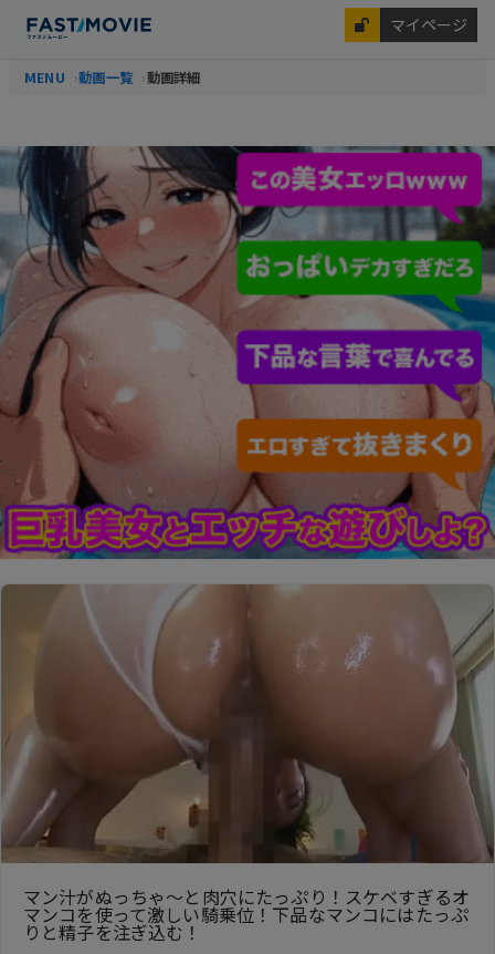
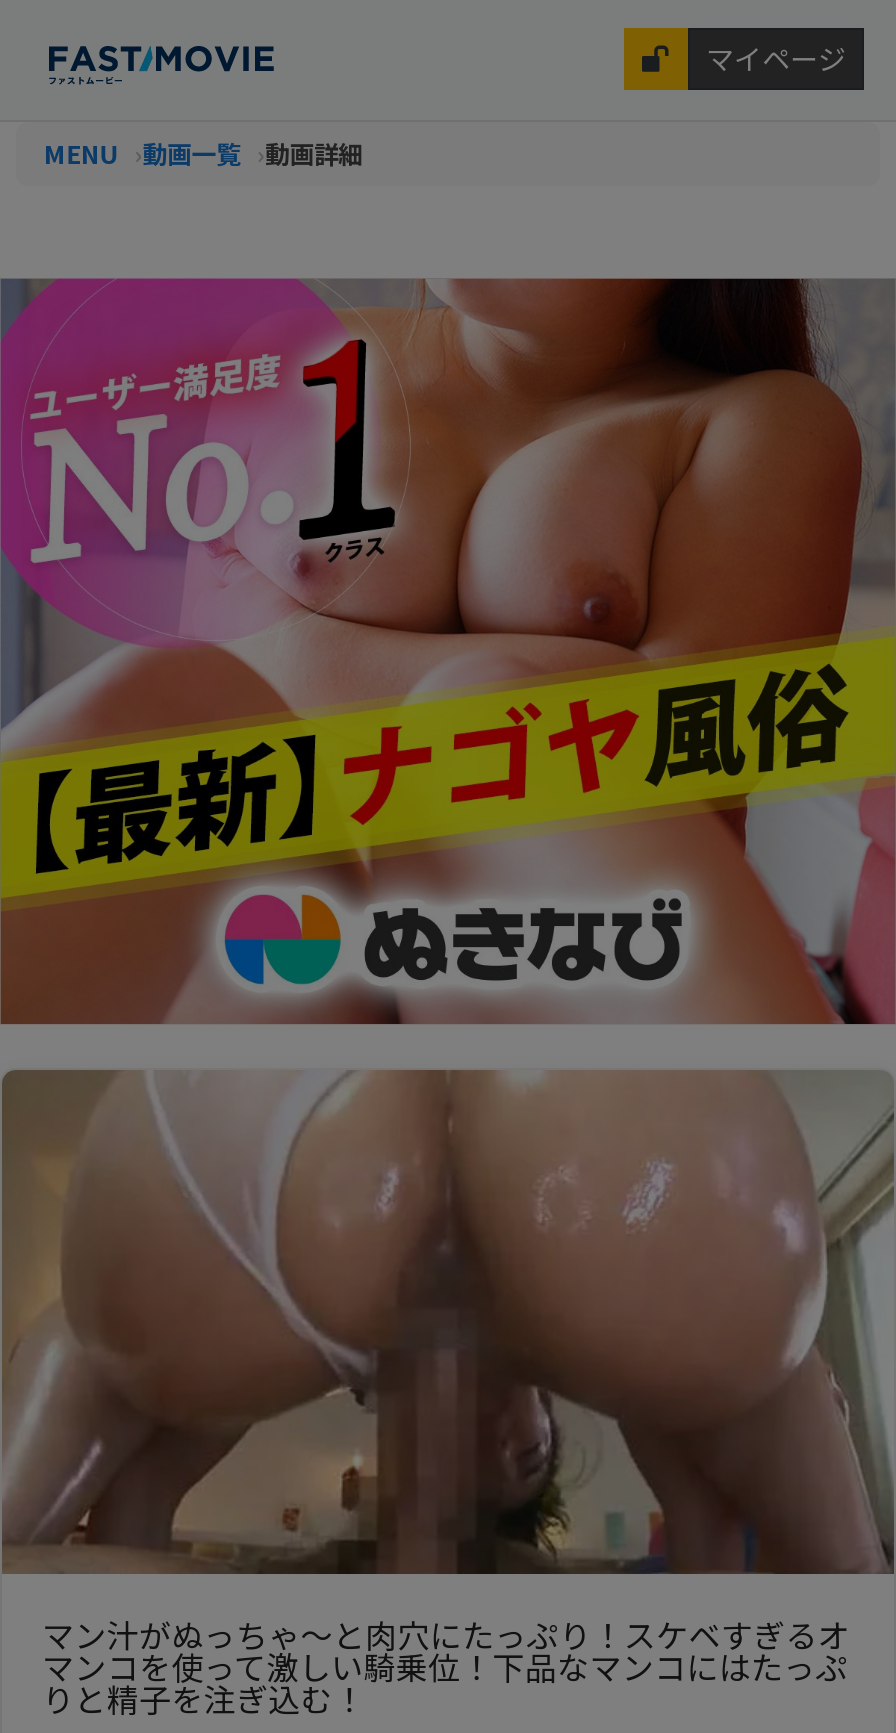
- [image]
+ [image]
